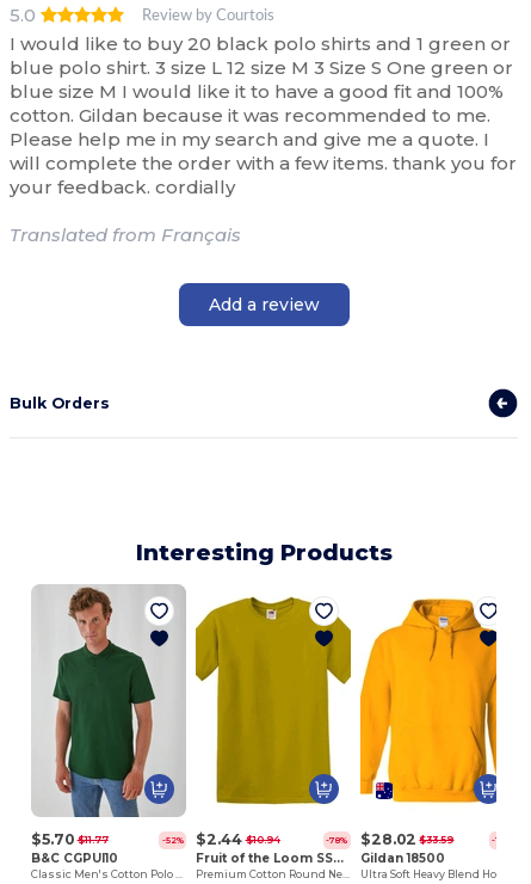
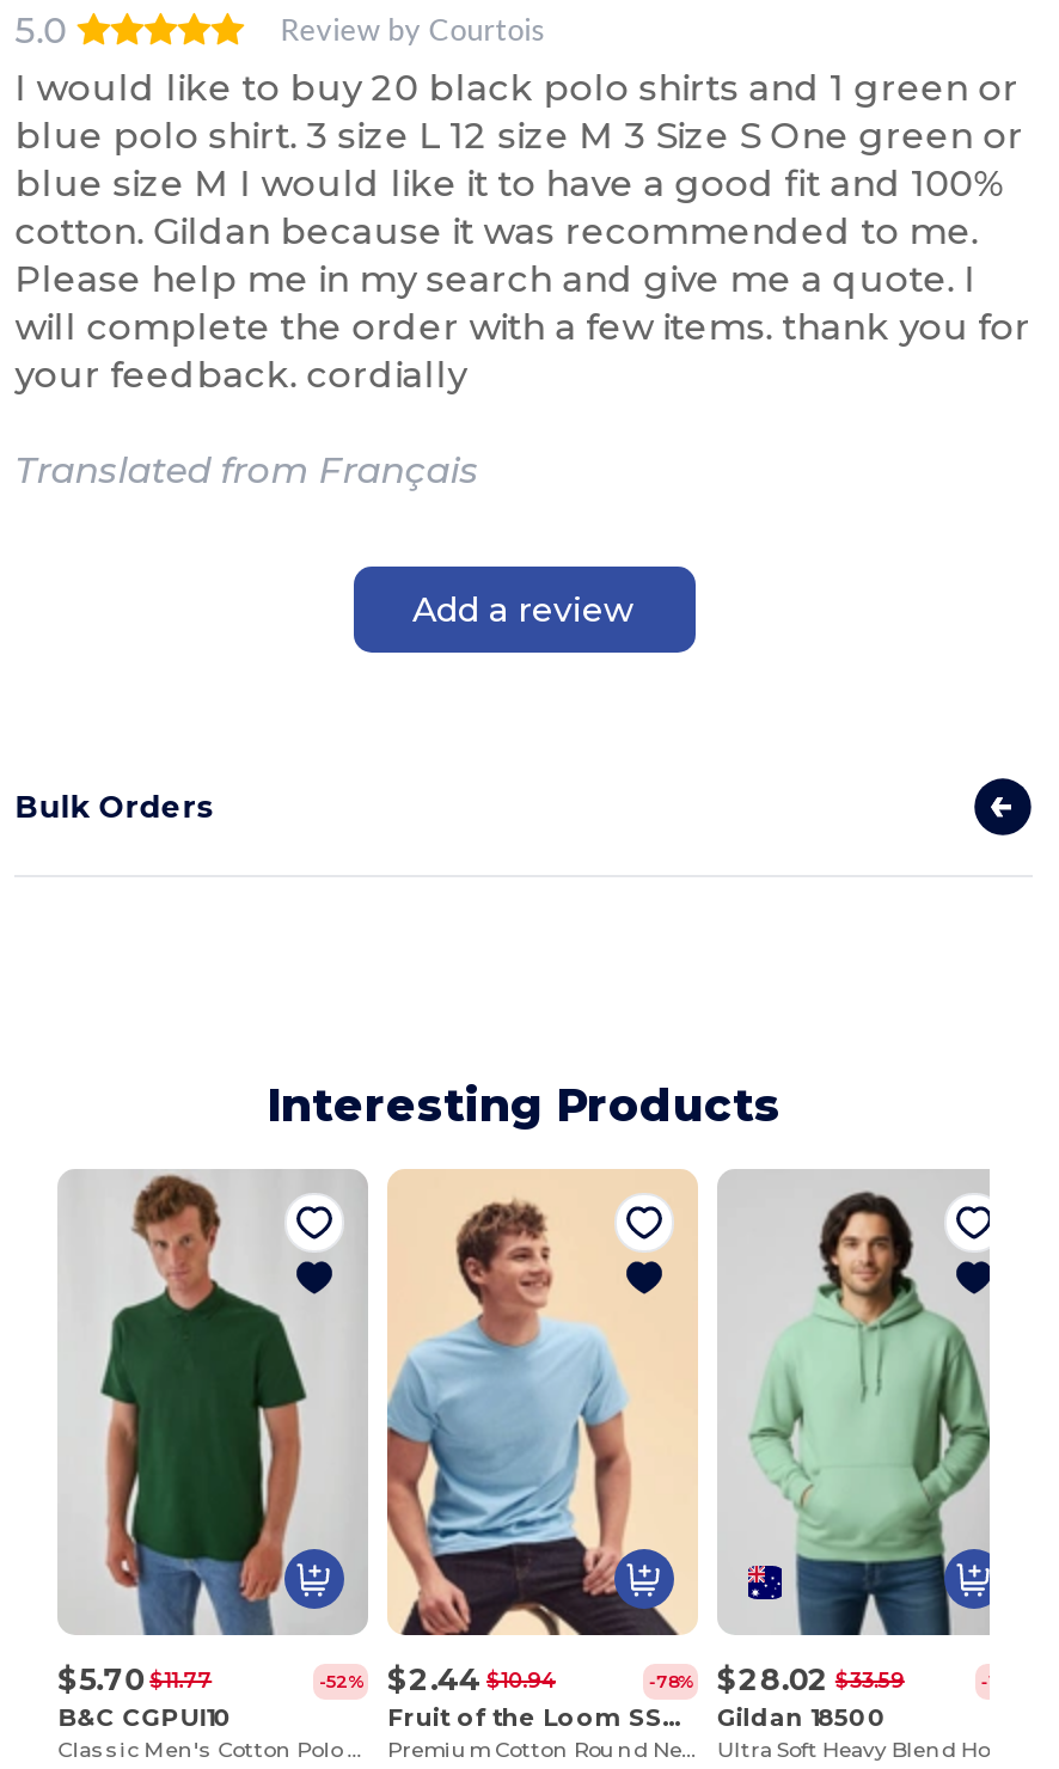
- [image]
+ [image]

- [image]
+ [image]
